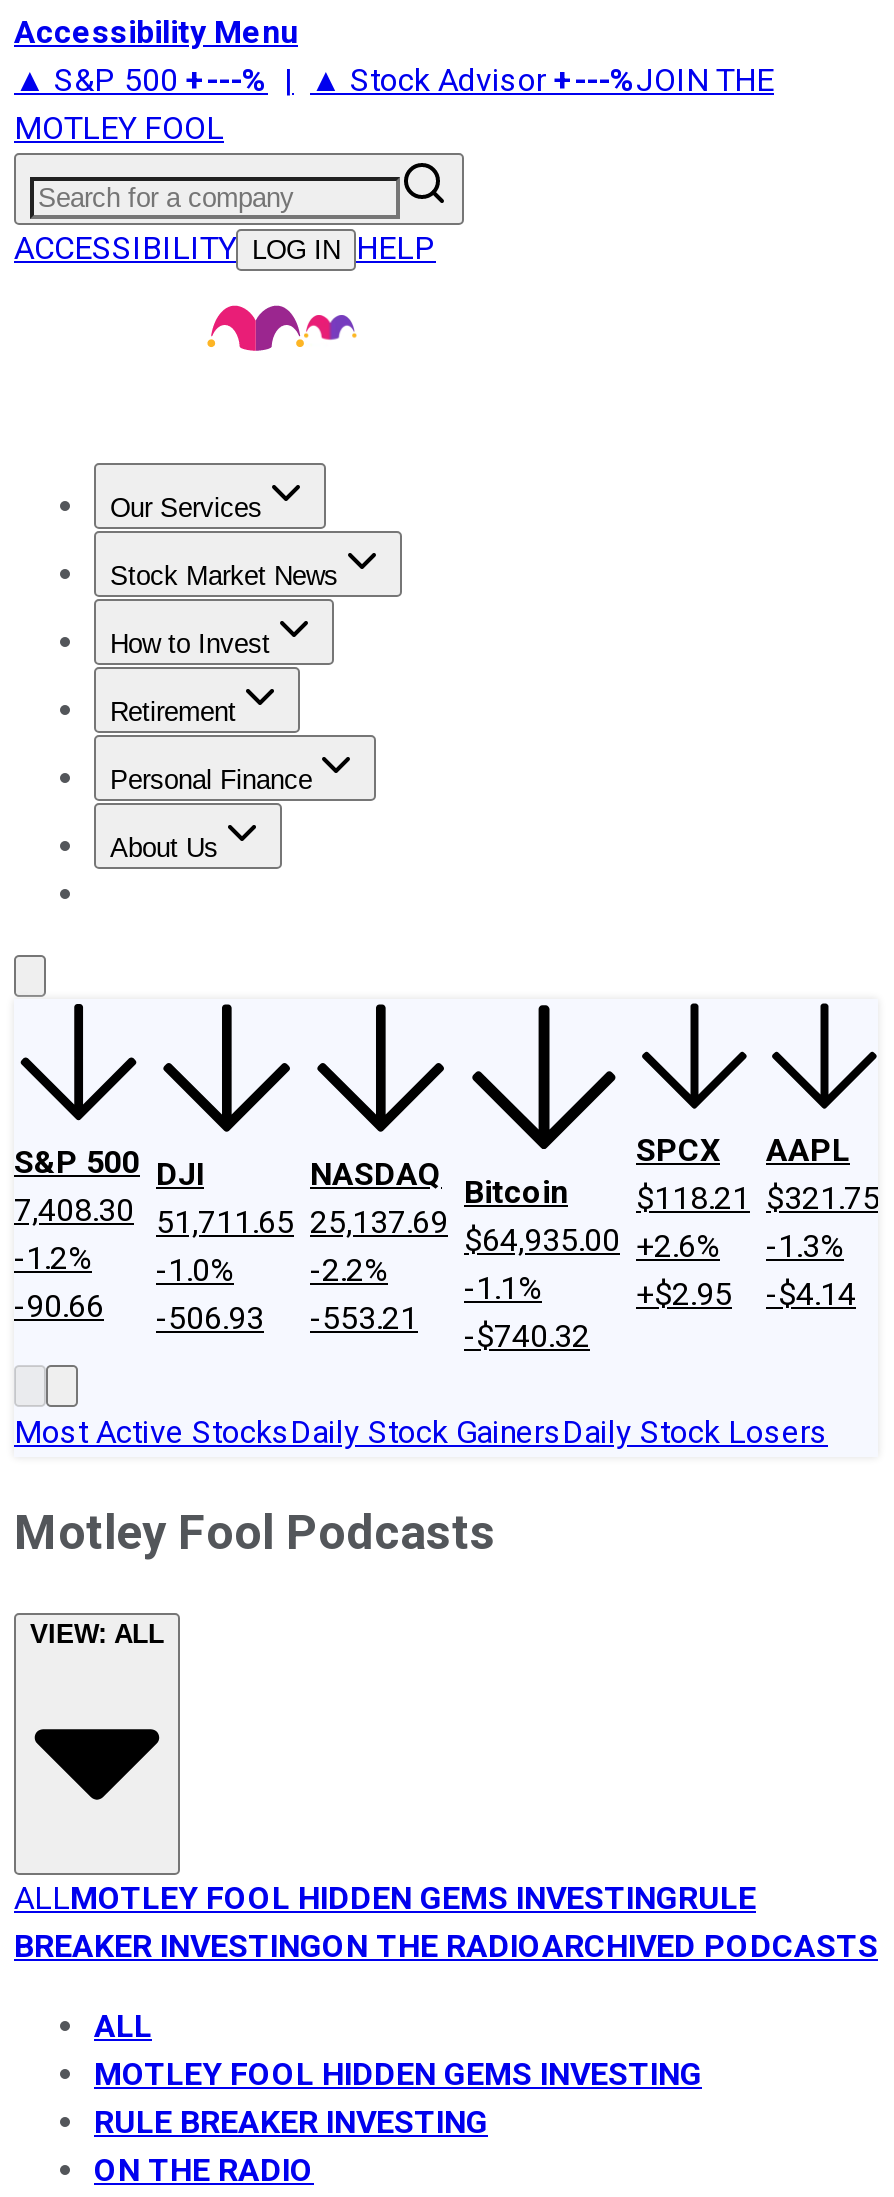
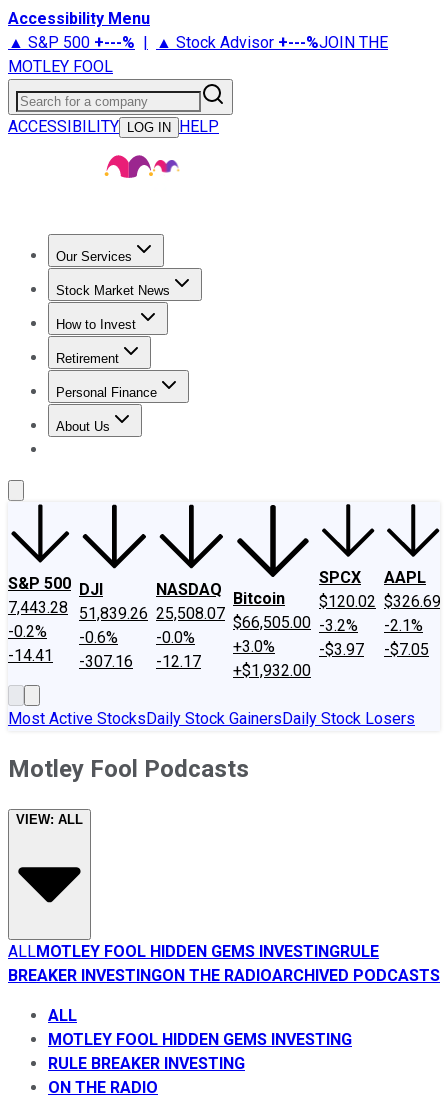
- $118.21
+ $120.02

- $321.75
+ $326.69

- 7,408.30
+ 7,443.28

- 51,711.65
+ 51,839.26

- 25,137.69
+ 25,508.07

- $64,935.00
+ $66,505.00

- +2.6%
+ -3.2%

- -1.3%
+ -2.1%

- -1.2%
+ -0.2%

- -1.0%
+ -0.6%

- -2.2%
+ -0.0%

- -1.1%
+ +3.0%

- +$2.95
+ -$3.97

- -$4.14
+ -$7.05

- -90.66
+ -14.41

- -506.93
+ -307.16

- -553.21
+ -12.17

- -$740.32
+ +$1,932.00
